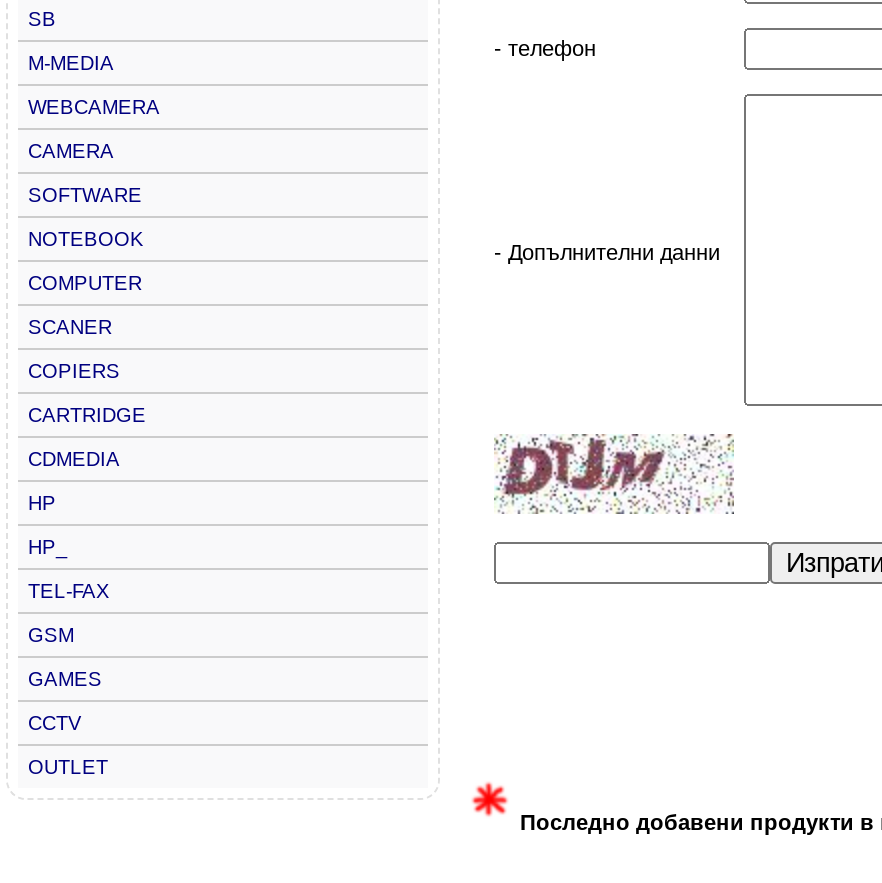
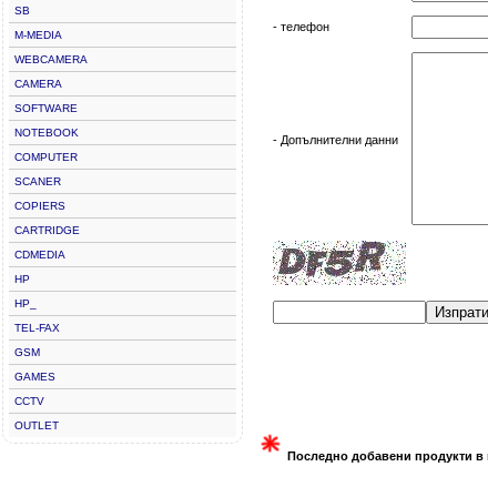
- [image]
+ [image]
